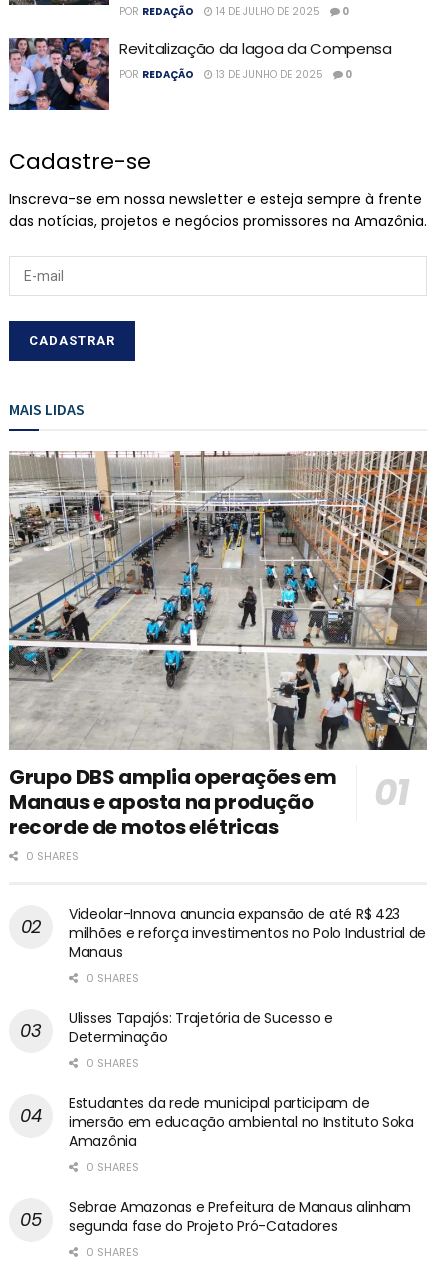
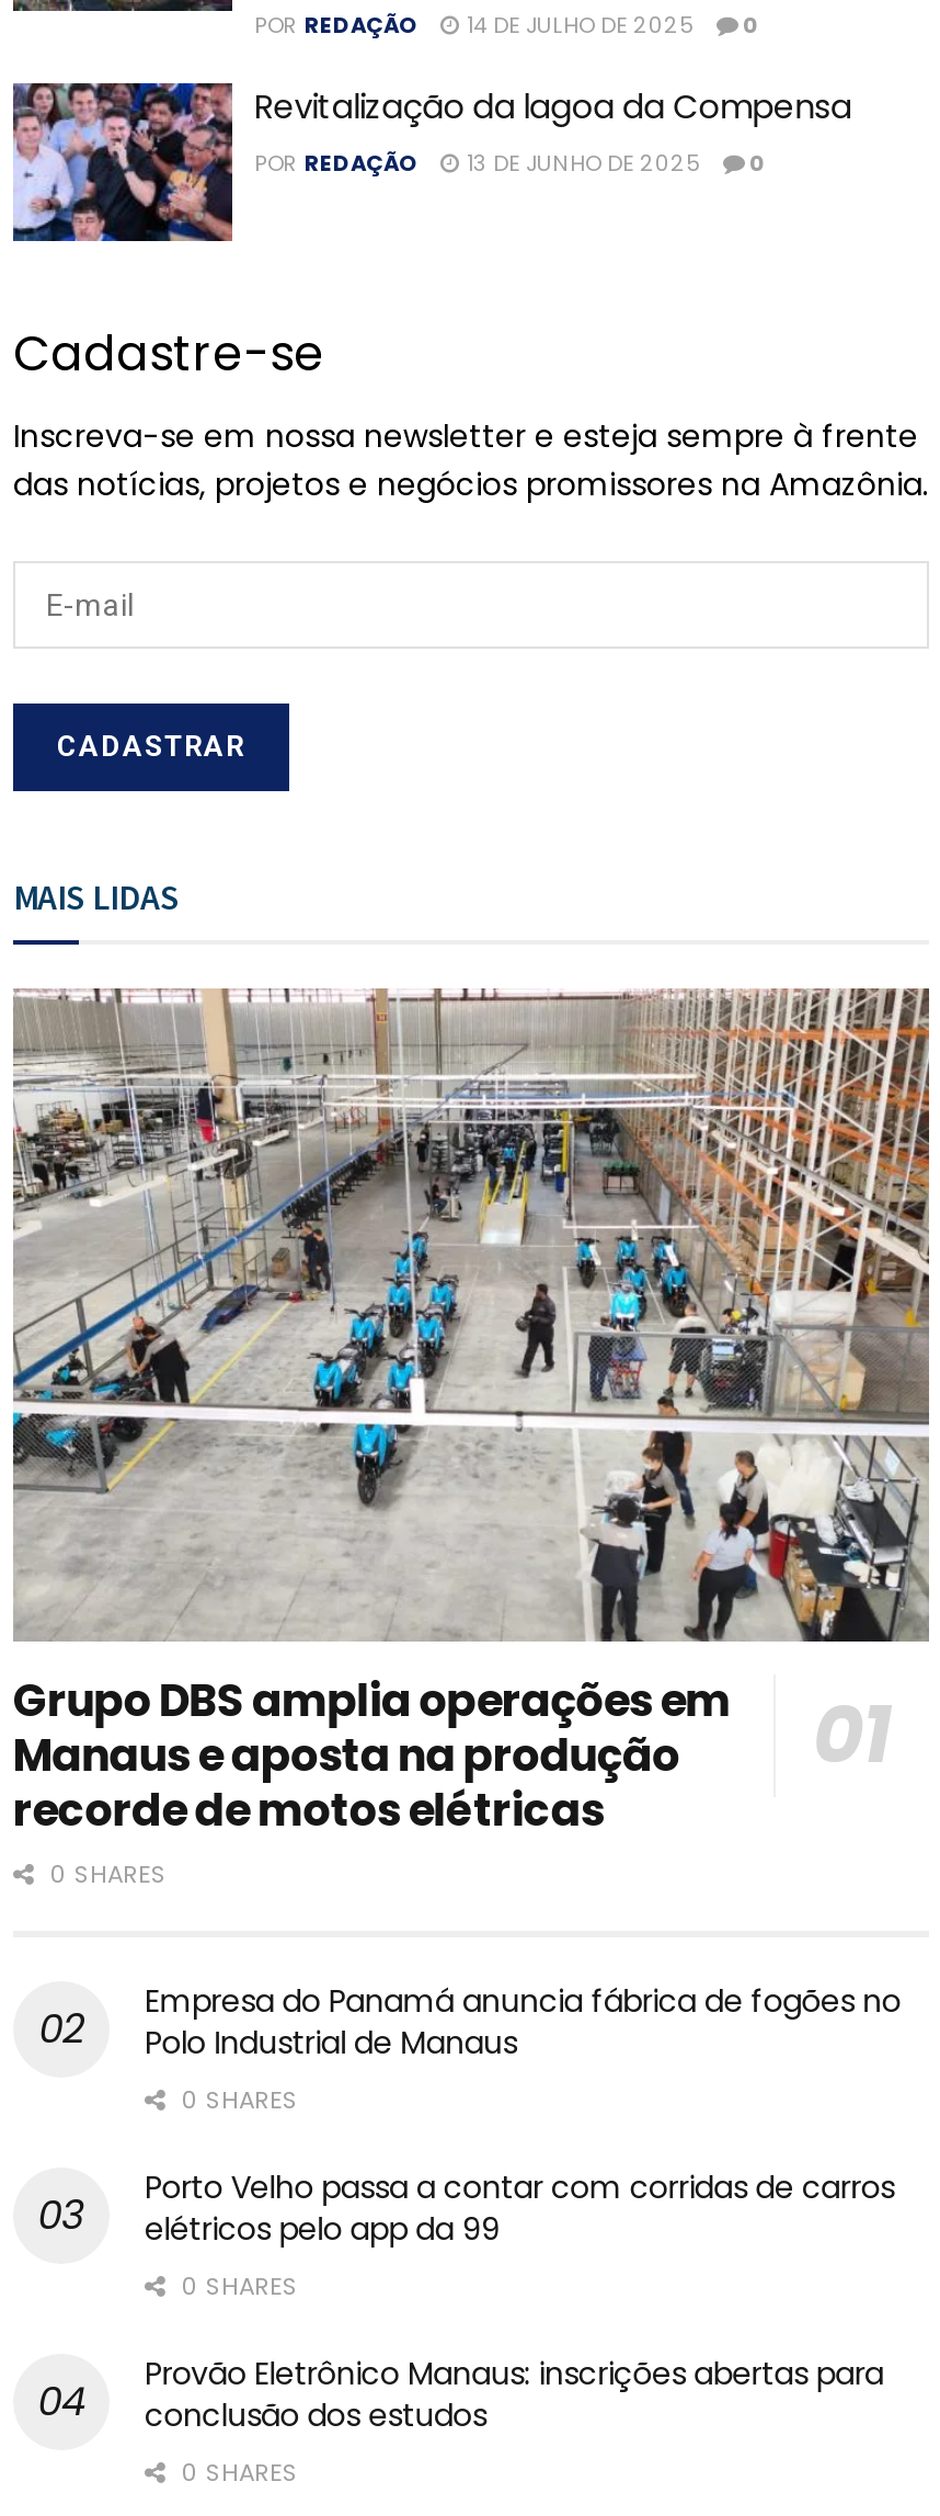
- Videolar-Innova anuncia expansão de até R$ 423
- milhões e reforça investimentos no Polo Industrial de
- Manaus
+ Empresa do Panamá anuncia fábrica de fogões no
+ Polo Industrial de Manaus

- Ulisses Tapajós: Trajetória de Sucesso e
- Determinação
+ Porto Velho passa a contar com corridas de carros
+ elétricos pelo app da 99

- Estudantes da rede municipal participam de
- imersão em educação ambiental no Instituto Soka
- Amazônia
- 0 SHARES
- Sebrae Amazonas e Prefeitura de Manaus alinham
- segunda fase do Projeto Pró-Catadores
+ Provão Eletrônico Manaus: inscrições abertas para
+ conclusão dos estudos
